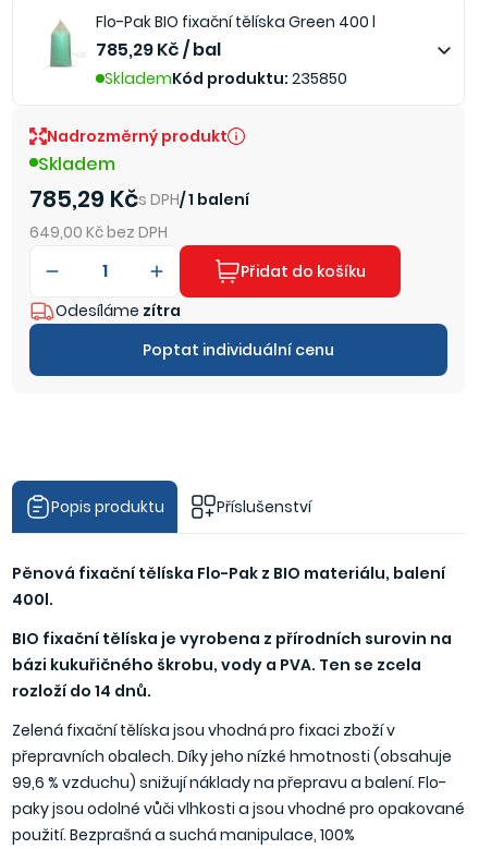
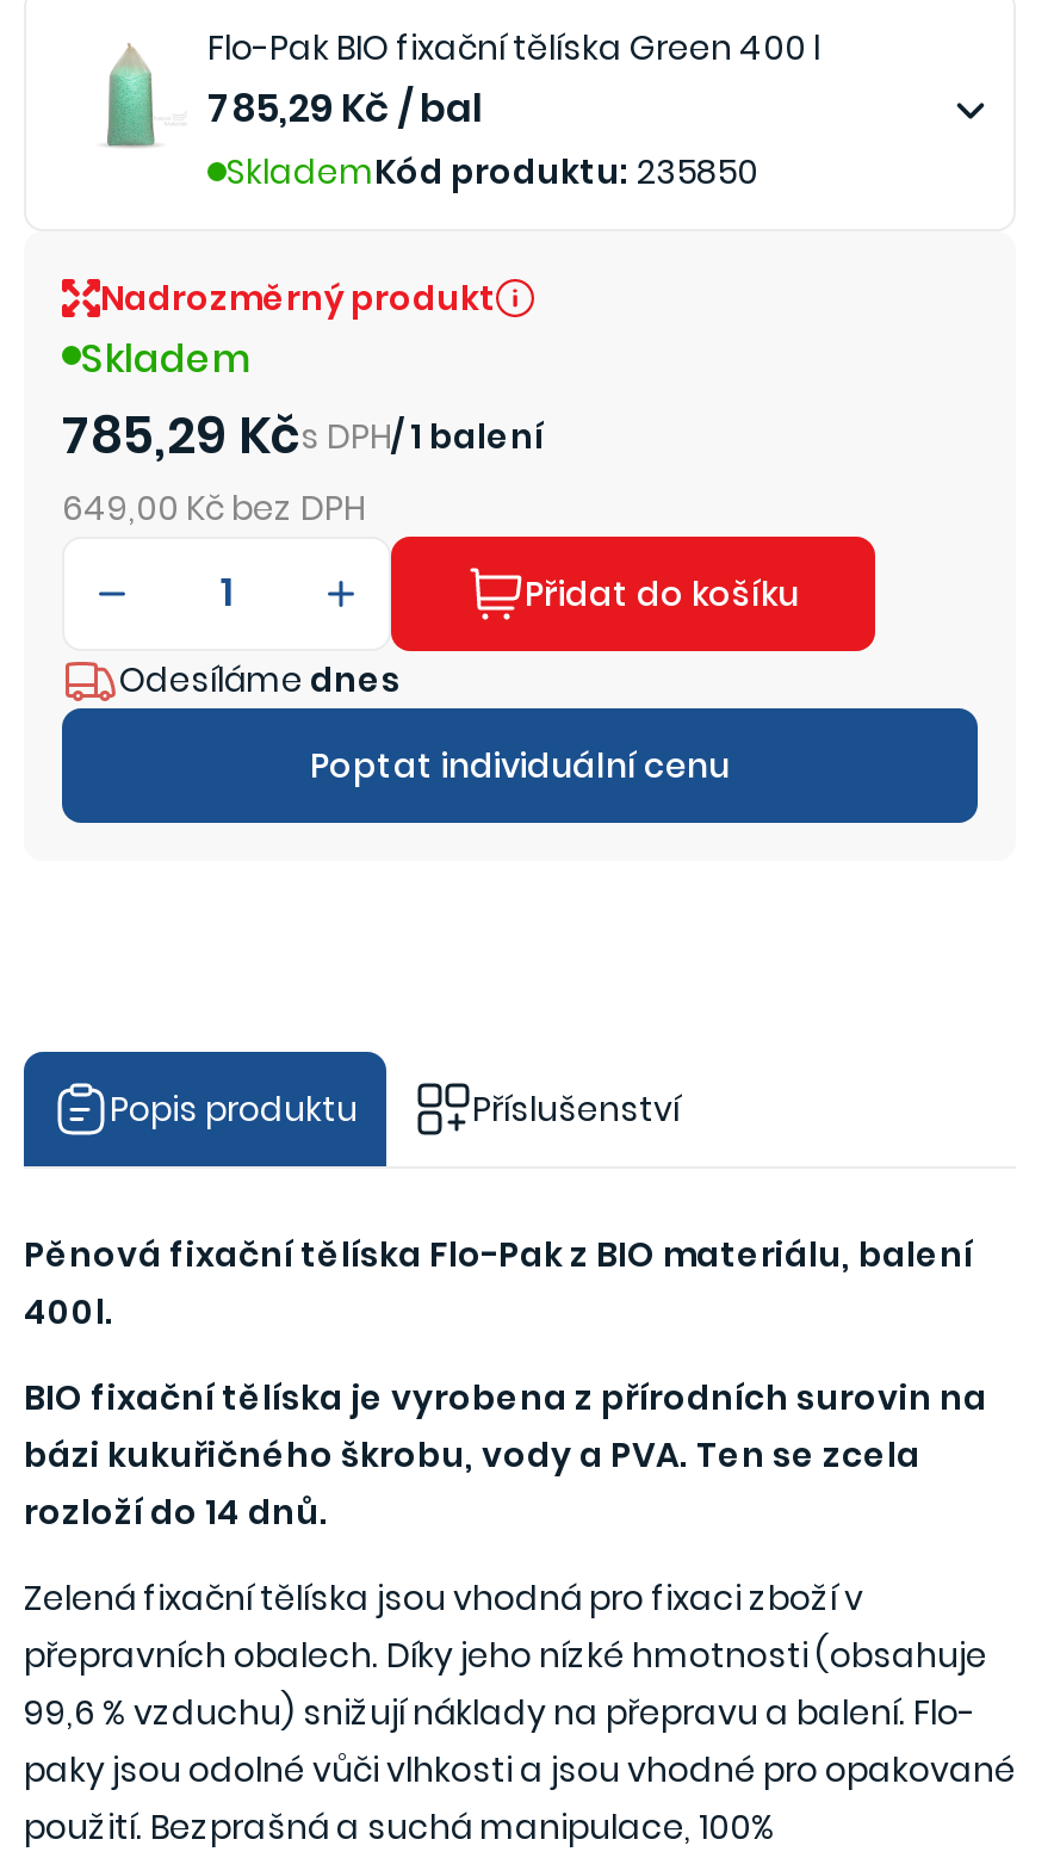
- Odesíláme zítra
+ Odesíláme dnes
